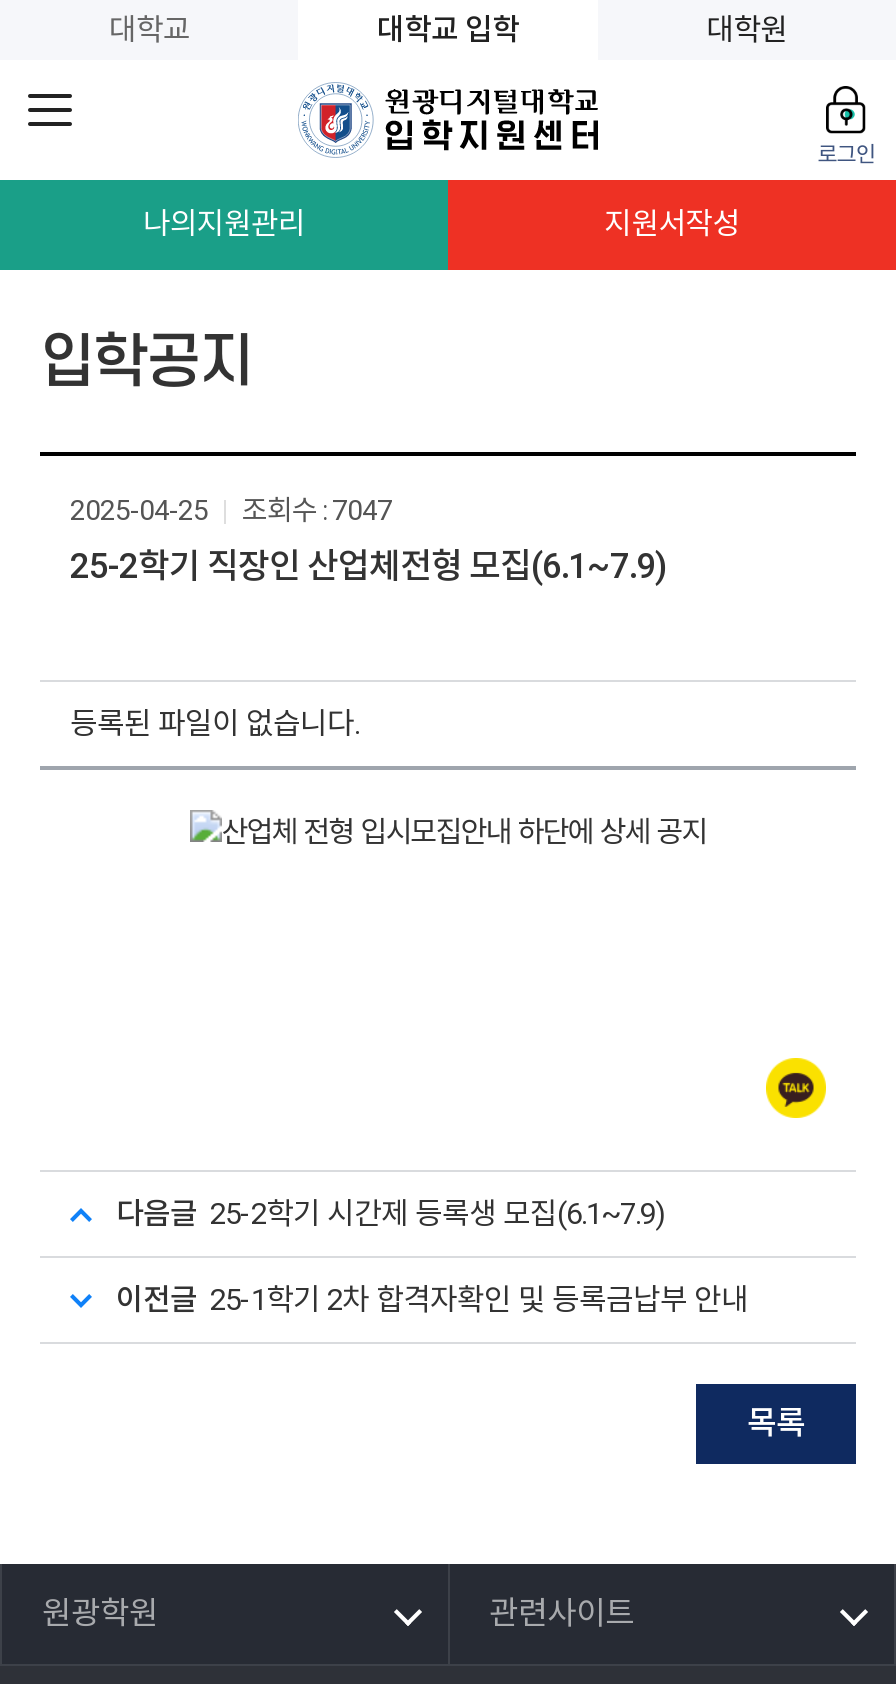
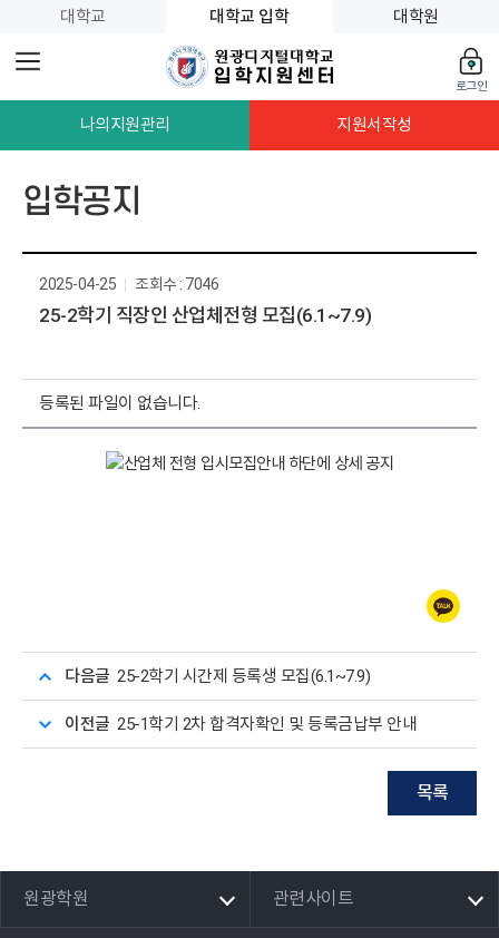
- 2025-04-25 조회수 : 7047
+ 2025-04-25 조회수 : 7046
